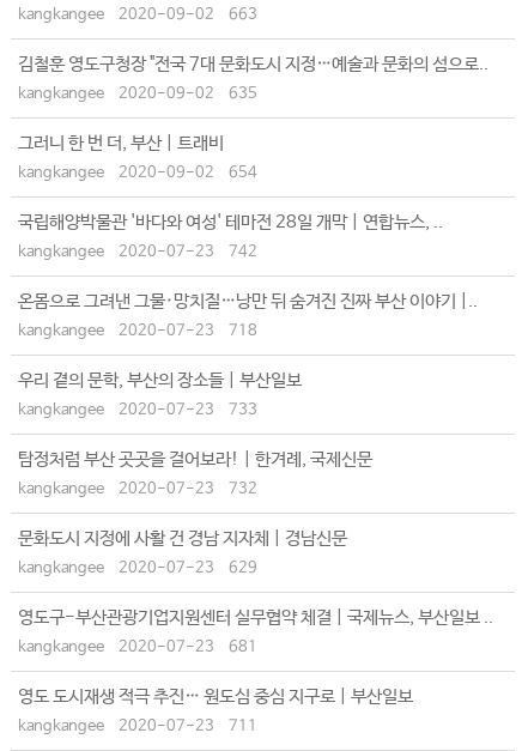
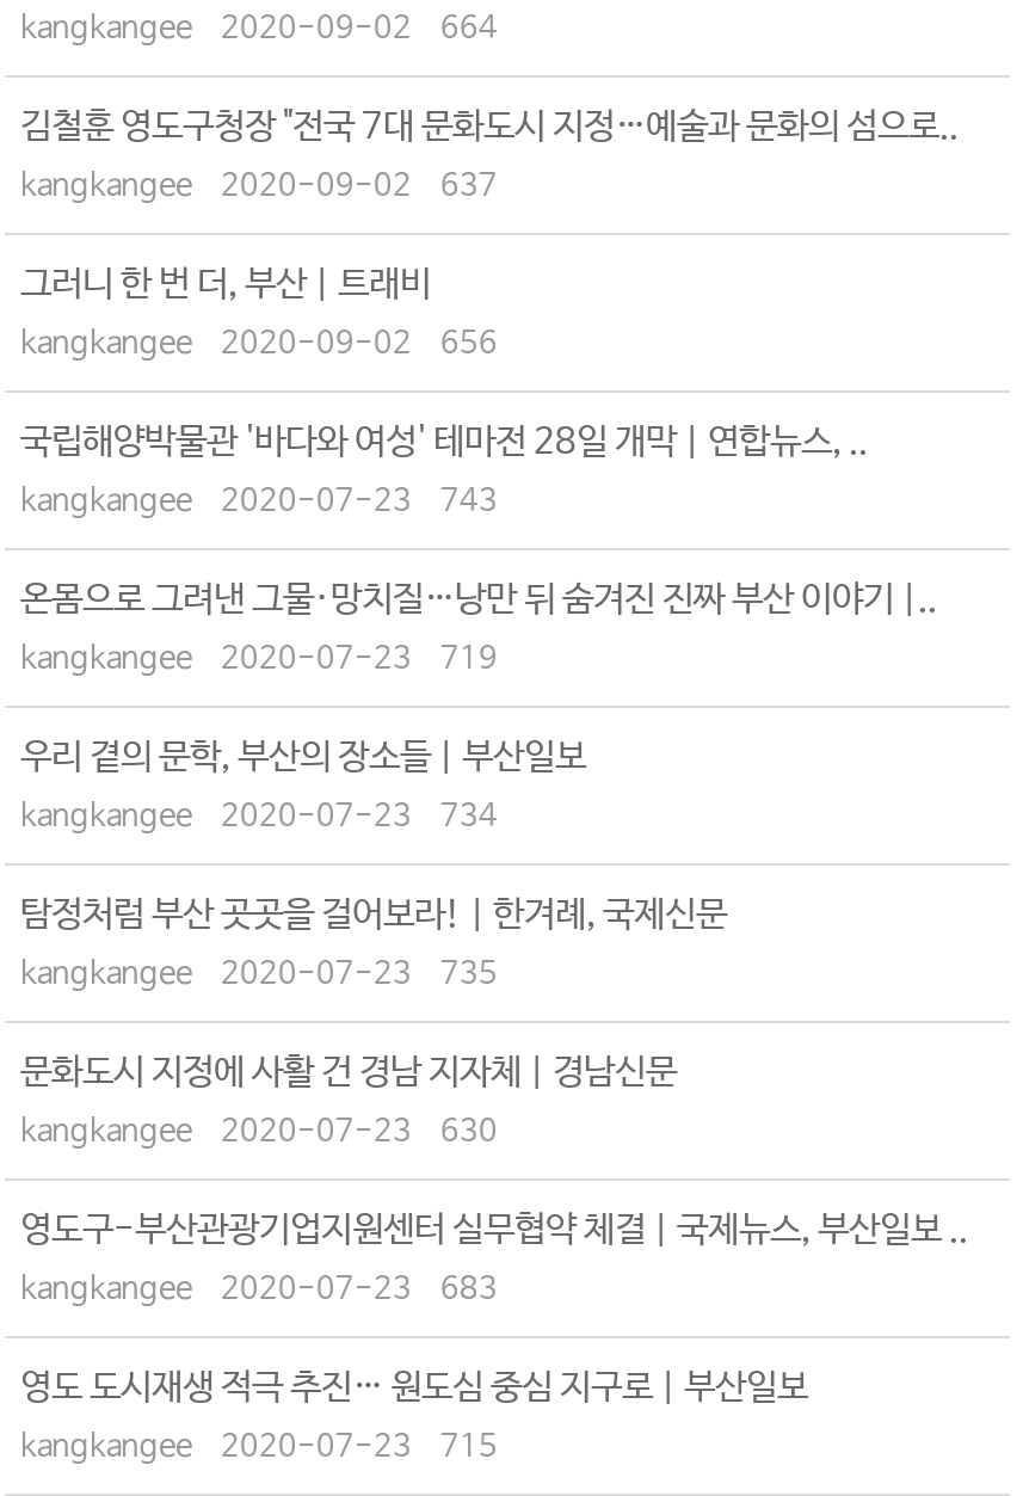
- kangkangee 2020-09-02 663
+ kangkangee 2020-09-02 664

- kangkangee 2020-09-02 635
+ kangkangee 2020-09-02 637

- kangkangee 2020-09-02 654
+ kangkangee 2020-09-02 656

- kangkangee 2020-07-23 742
+ kangkangee 2020-07-23 743

- kangkangee 2020-07-23 718
+ kangkangee 2020-07-23 719

- kangkangee 2020-07-23 733
+ kangkangee 2020-07-23 734

- kangkangee 2020-07-23 732
+ kangkangee 2020-07-23 735

- kangkangee 2020-07-23 629
+ kangkangee 2020-07-23 630

- kangkangee 2020-07-23 681
+ kangkangee 2020-07-23 683

- kangkangee 2020-07-23 711
+ kangkangee 2020-07-23 715
